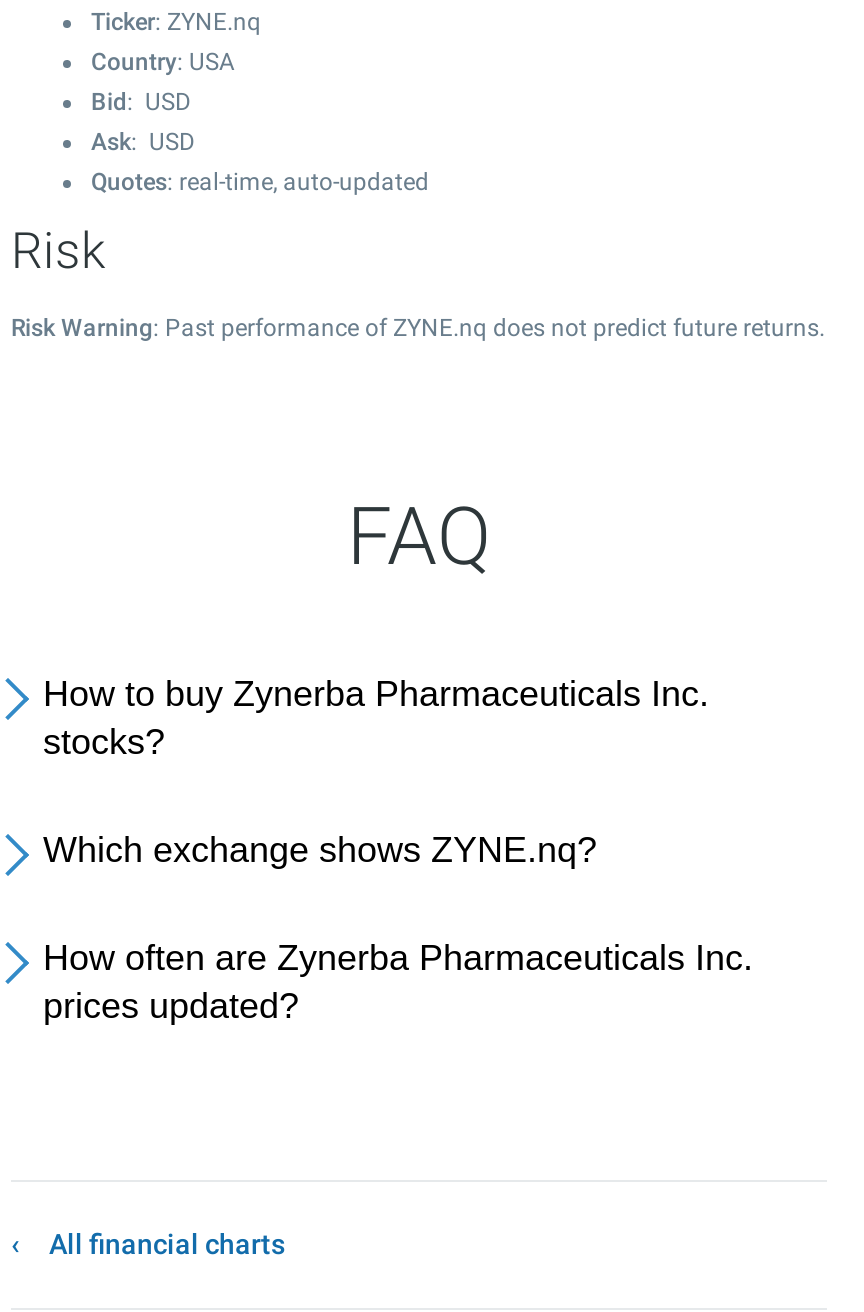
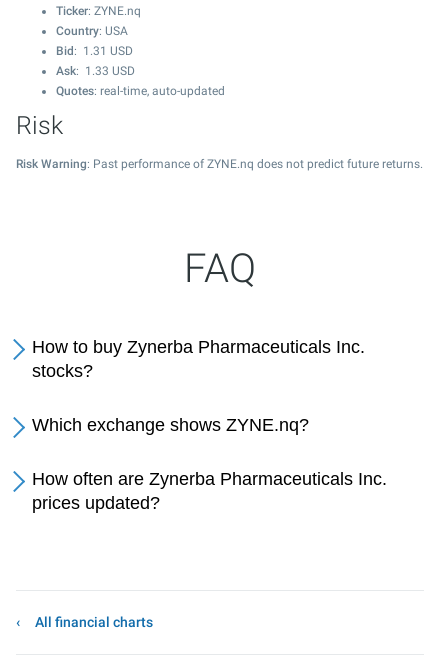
- Bid: USD
- Ask: USD
+ Bid: 1.31 USD
+ Ask: 1.33 USD
